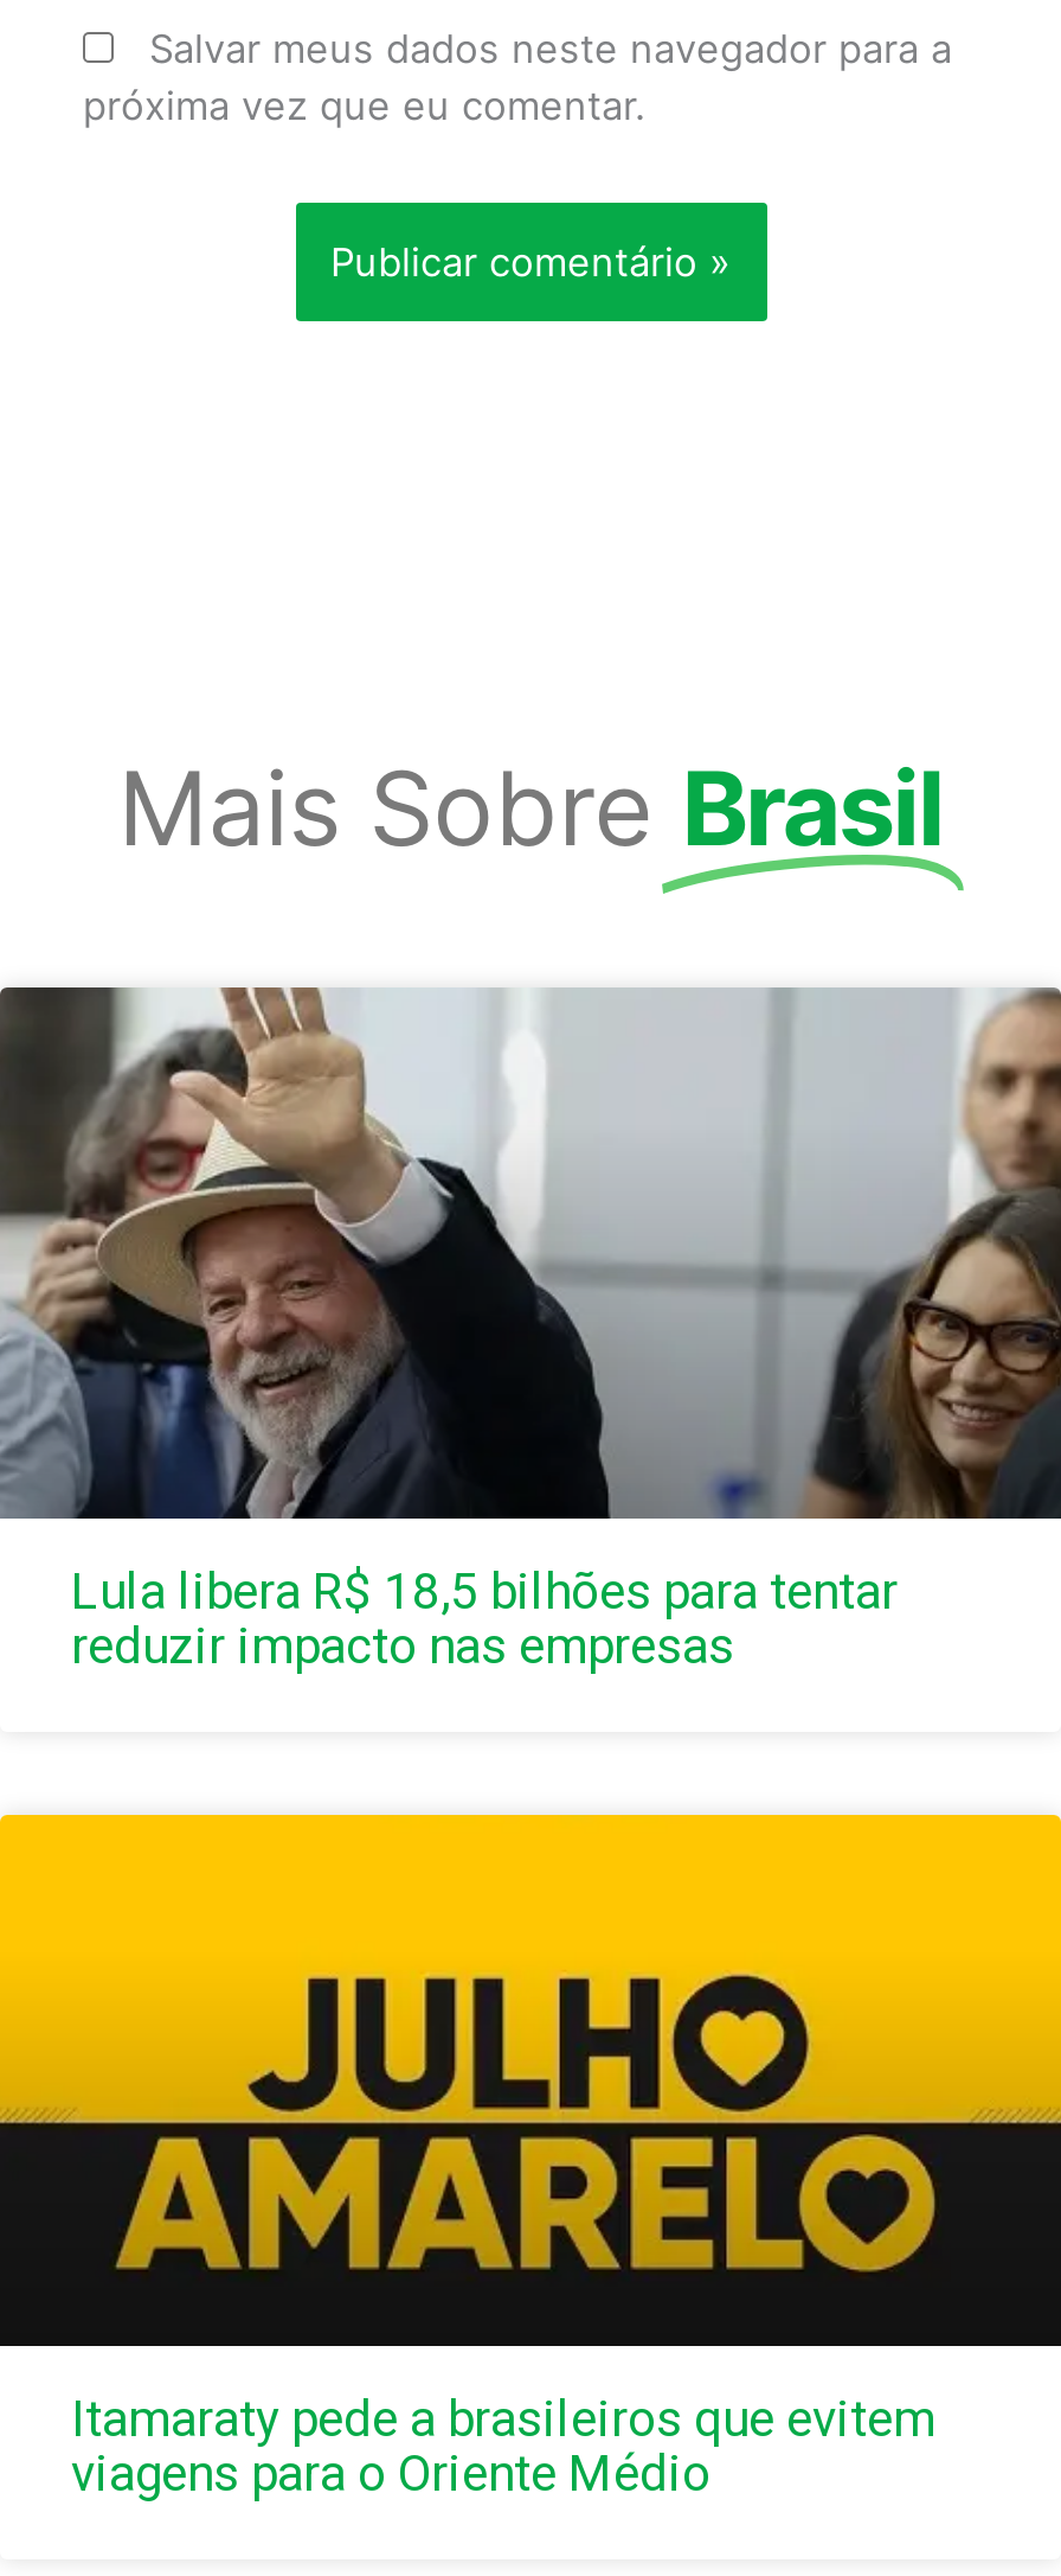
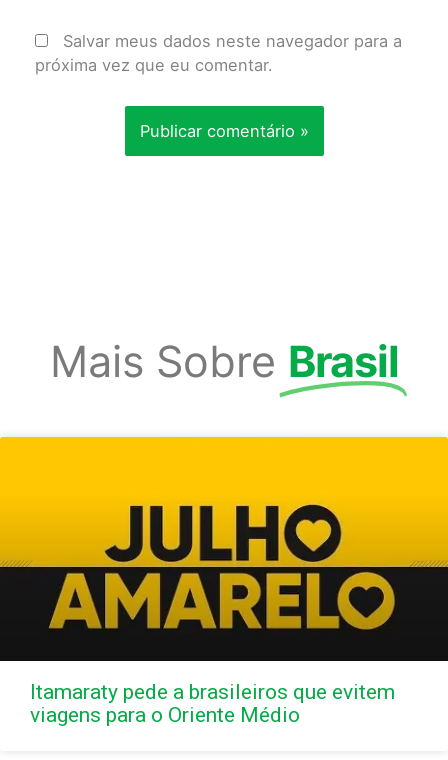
- [image]
- Lula libera R$ 18,5 bilhões para tentar
- reduzir impacto nas empresas
